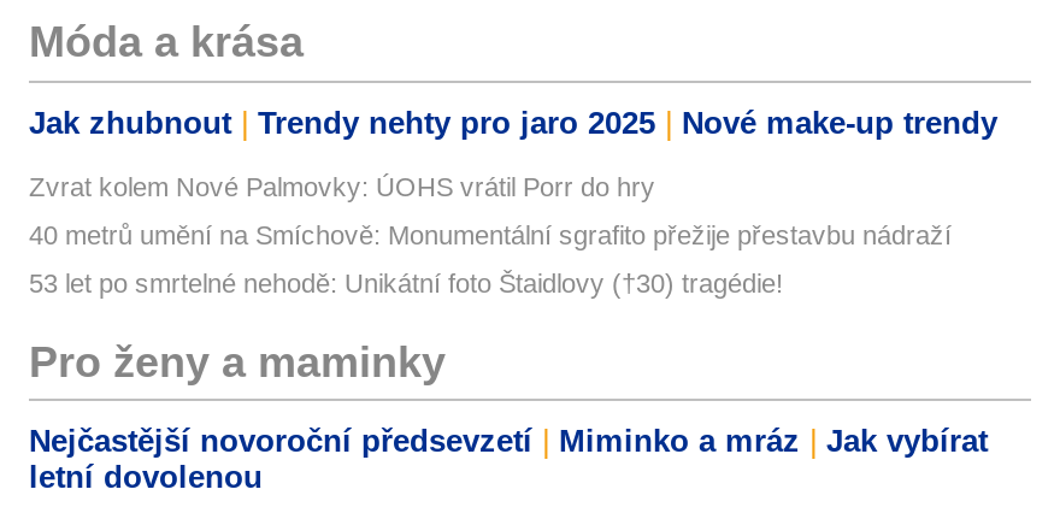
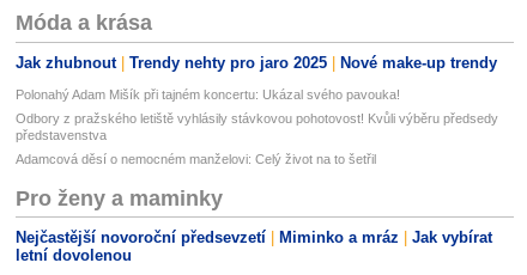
- Zvrat kolem Nové Palmovky: ÚOHS vrátil Porr do hry
+ Polonahý Adam Mišík při tajném koncertu: Ukázal svého pavouka!

- 40 metrů umění na Smíchově: Monumentální sgrafito přežije přestavbu nádraží
+ Odbory z pražského letiště vyhlásily stávkovou pohotovost! Kvůli výběru předsedy
+ představenstva

- 53 let po smrtelné nehodě: Unikátní foto Štaidlovy (†30) tragédie!
+ Adamcová děsí o nemocném manželovi: Celý život na to šetřil
